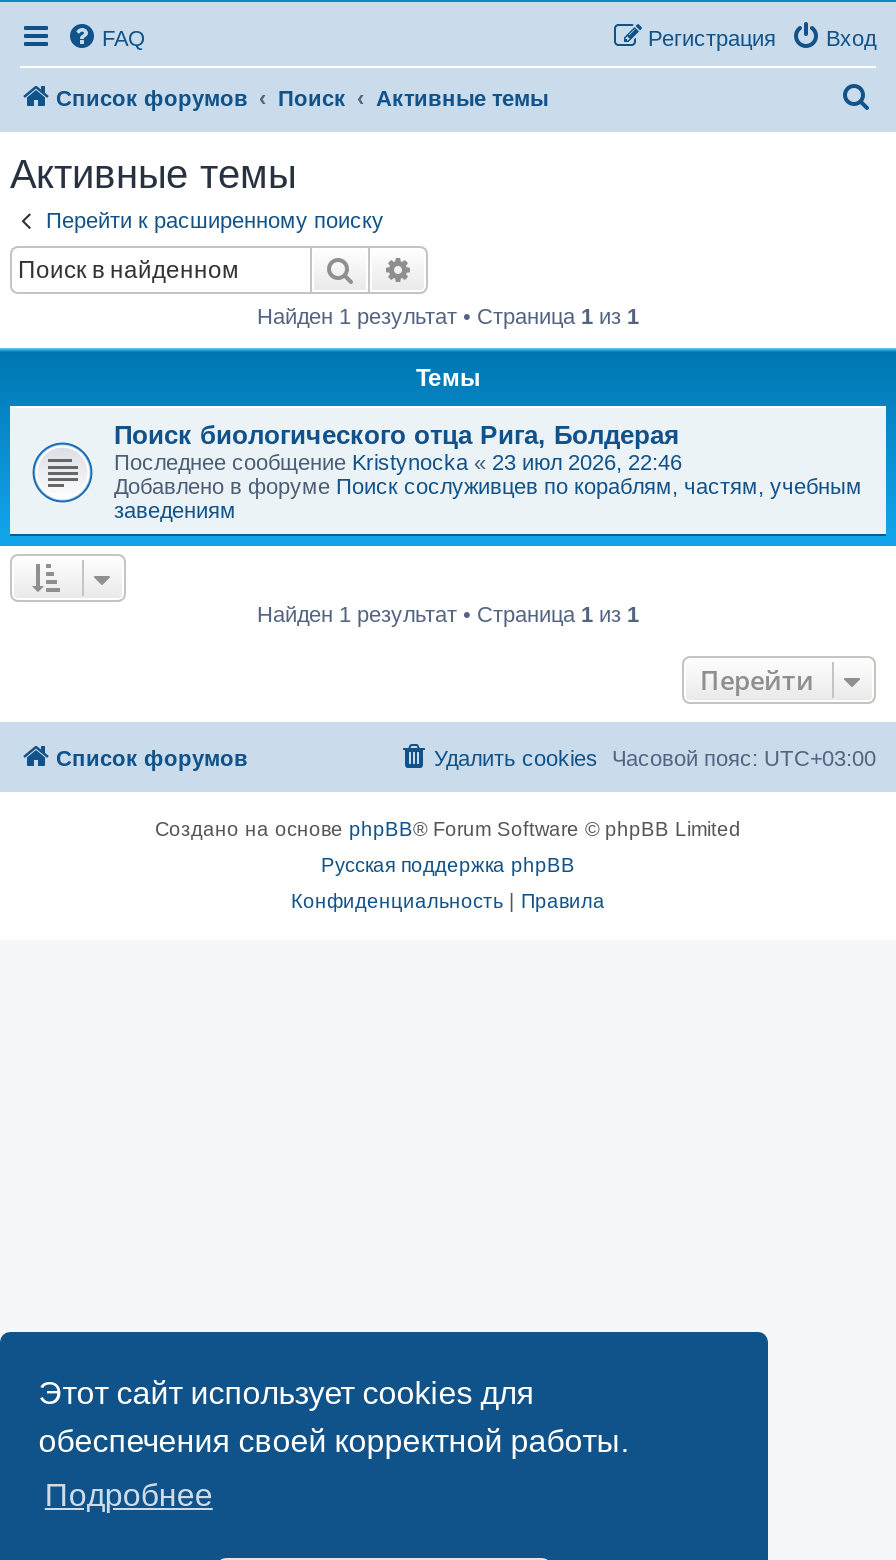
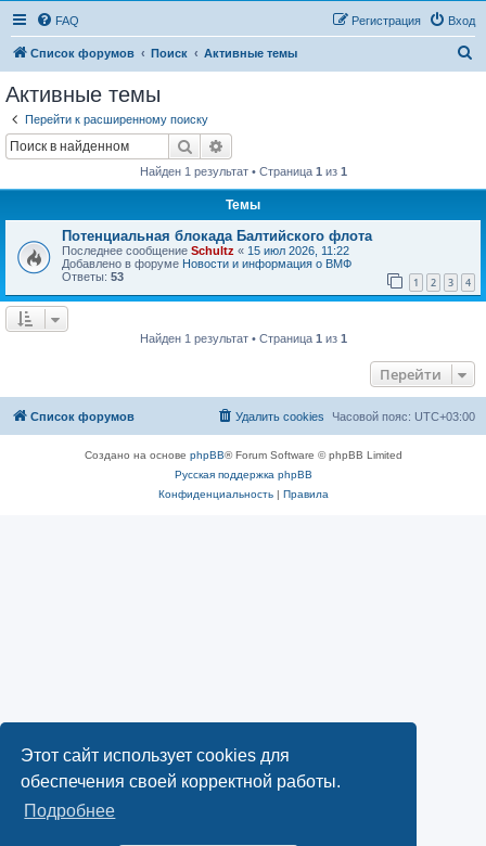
- Поиск биологического отца Рига, Болдерая
- Последнее сообщение Kristynocka «23 июл 2026, 22:46
- Добавлено в форуме Поиск сослуживцев по кораблям, частям, учебным
- заведениям
+ Потенциальная блокада Балтийского флота
+ Последнее сообщение Schultz «15 июл 2026, 11:22
+ Добавлено в форуме Новости и информация о ВМФ
+ Ответы: 53
+ 1
+ 2
+ 3
+ 4
